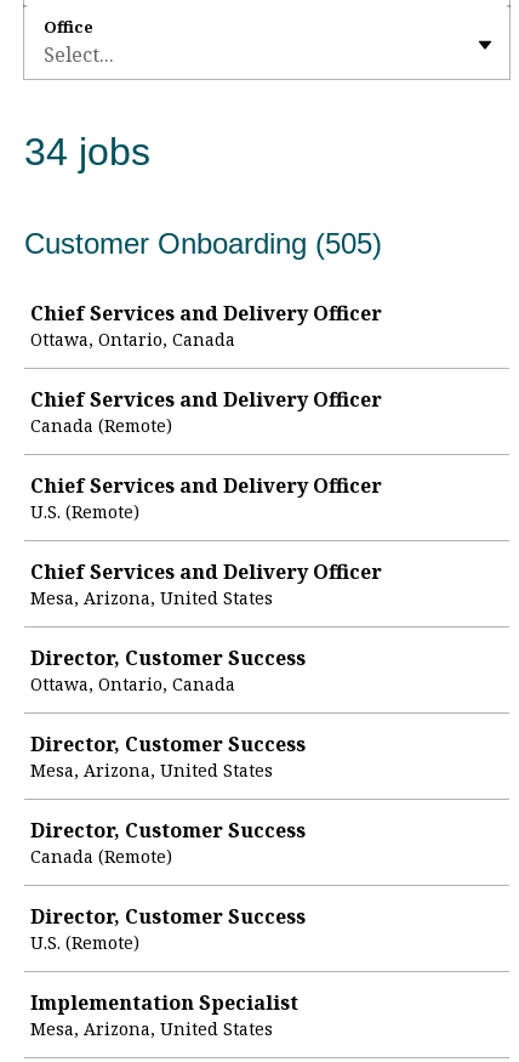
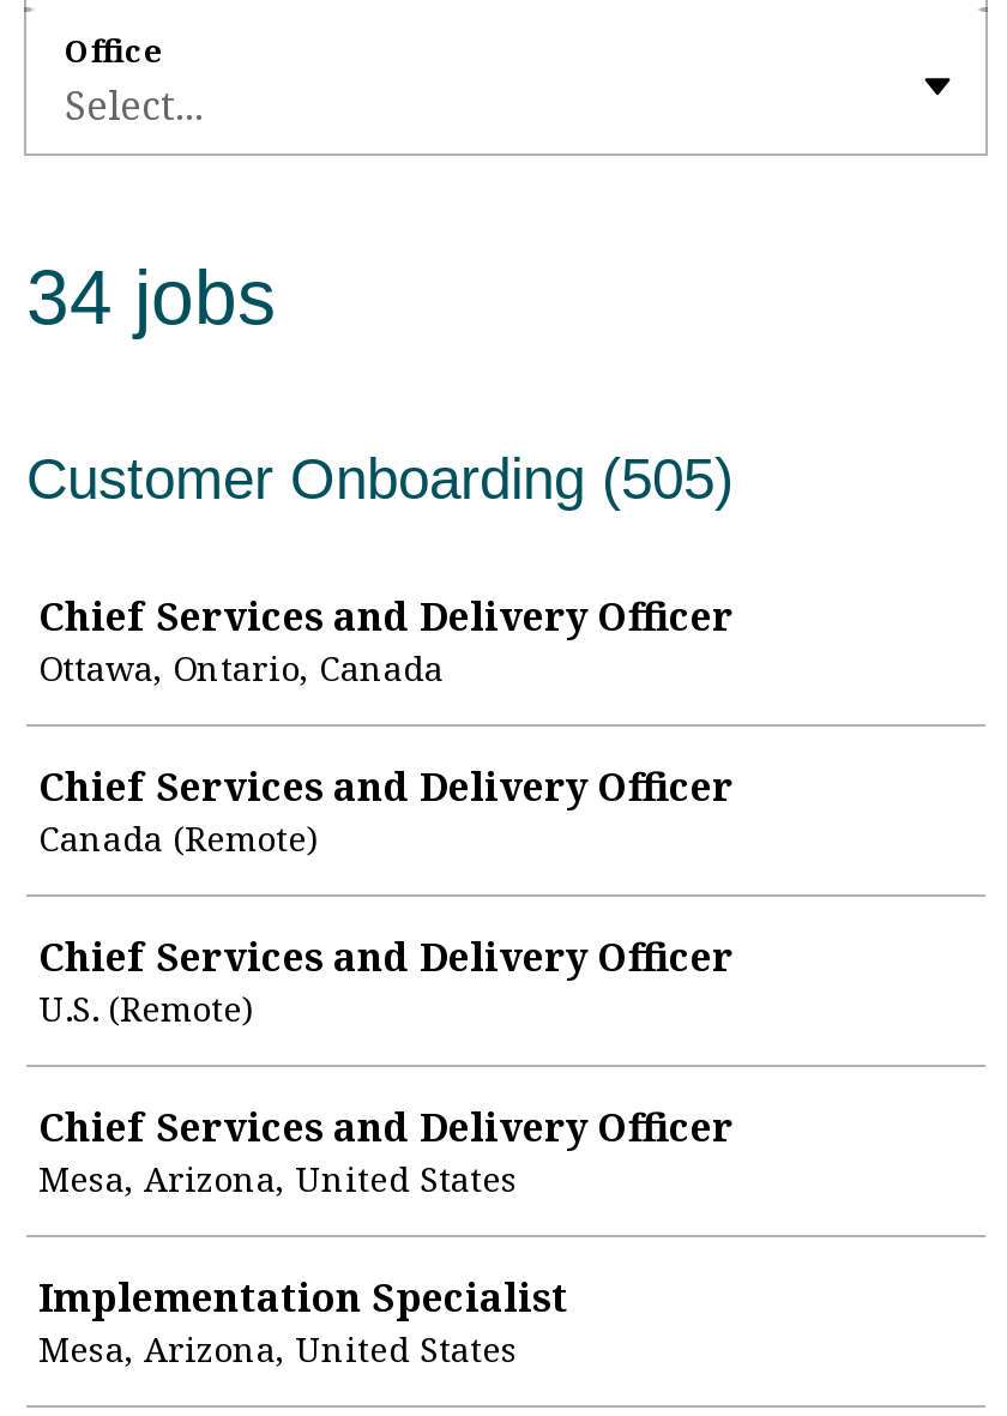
- Director, Customer Success
- Ottawa, Ontario, Canada
- Director, Customer Success
- Mesa, Arizona, United States
- Director, Customer Success
- Canada (Remote)
- Director, Customer Success
- U.S. (Remote)
